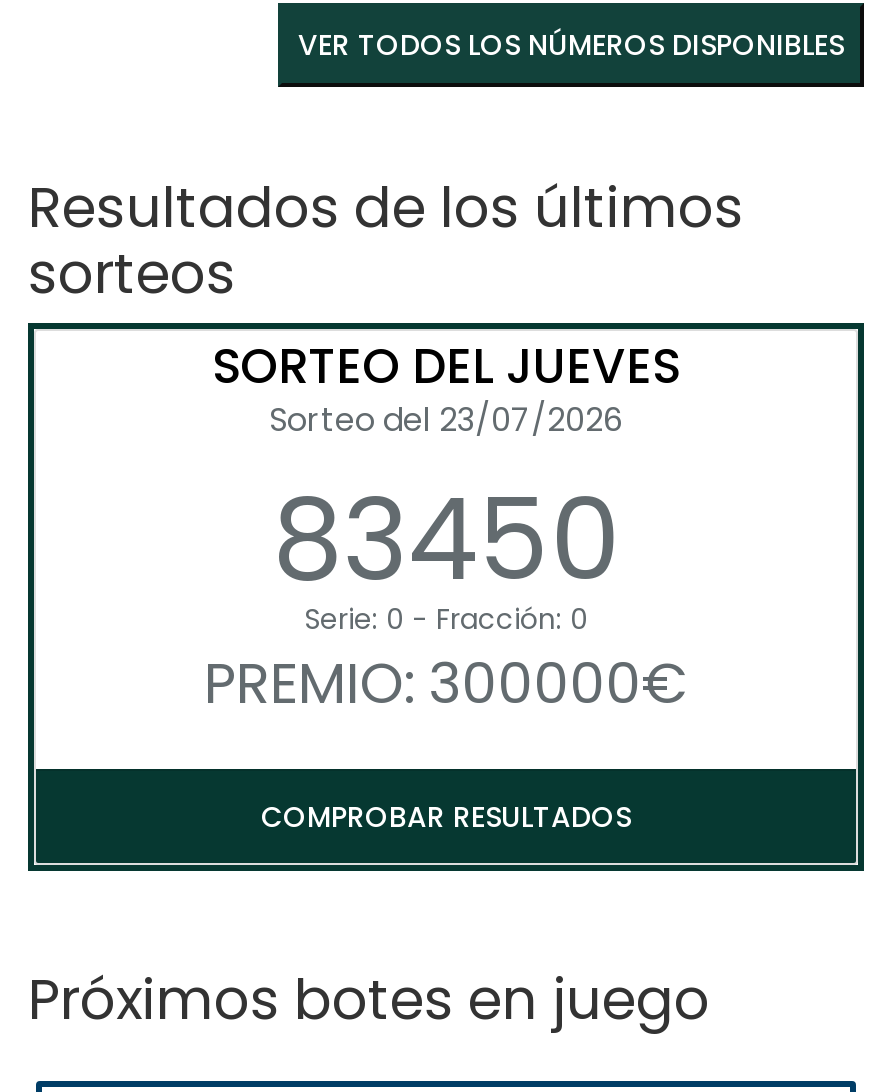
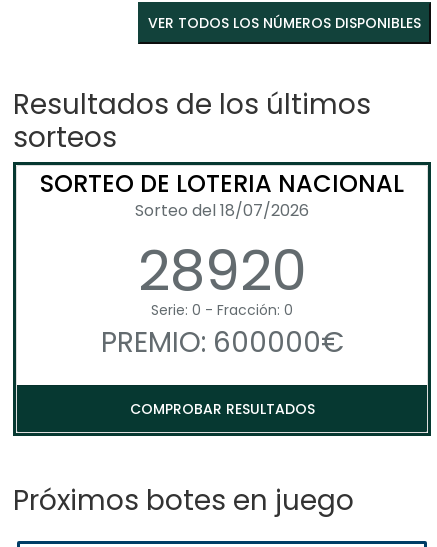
- SORTEO DEL JUEVES
- Sorteo del 23/07/2026
- 83450
+ SORTEO DE LOTERIA NACIONAL
+ Sorteo del 18/07/2026
+ 28920

- PREMIO: 300000€
+ PREMIO: 600000€
